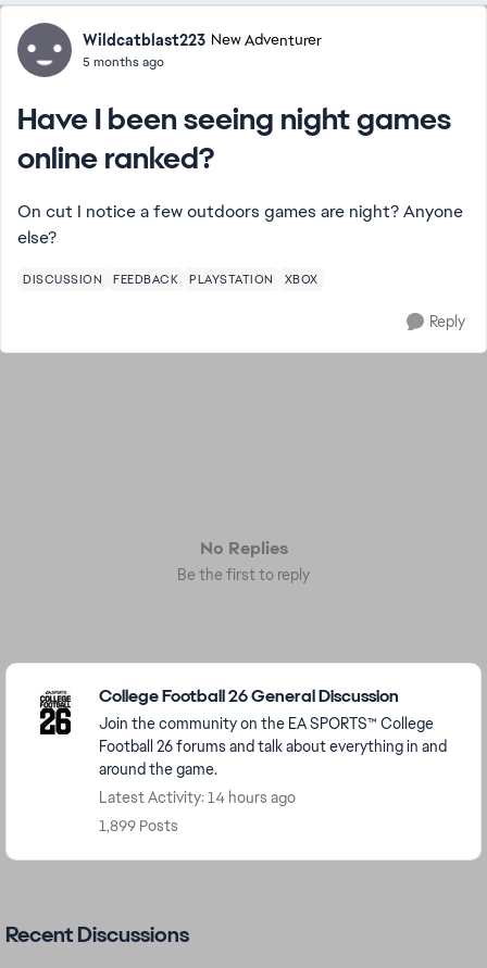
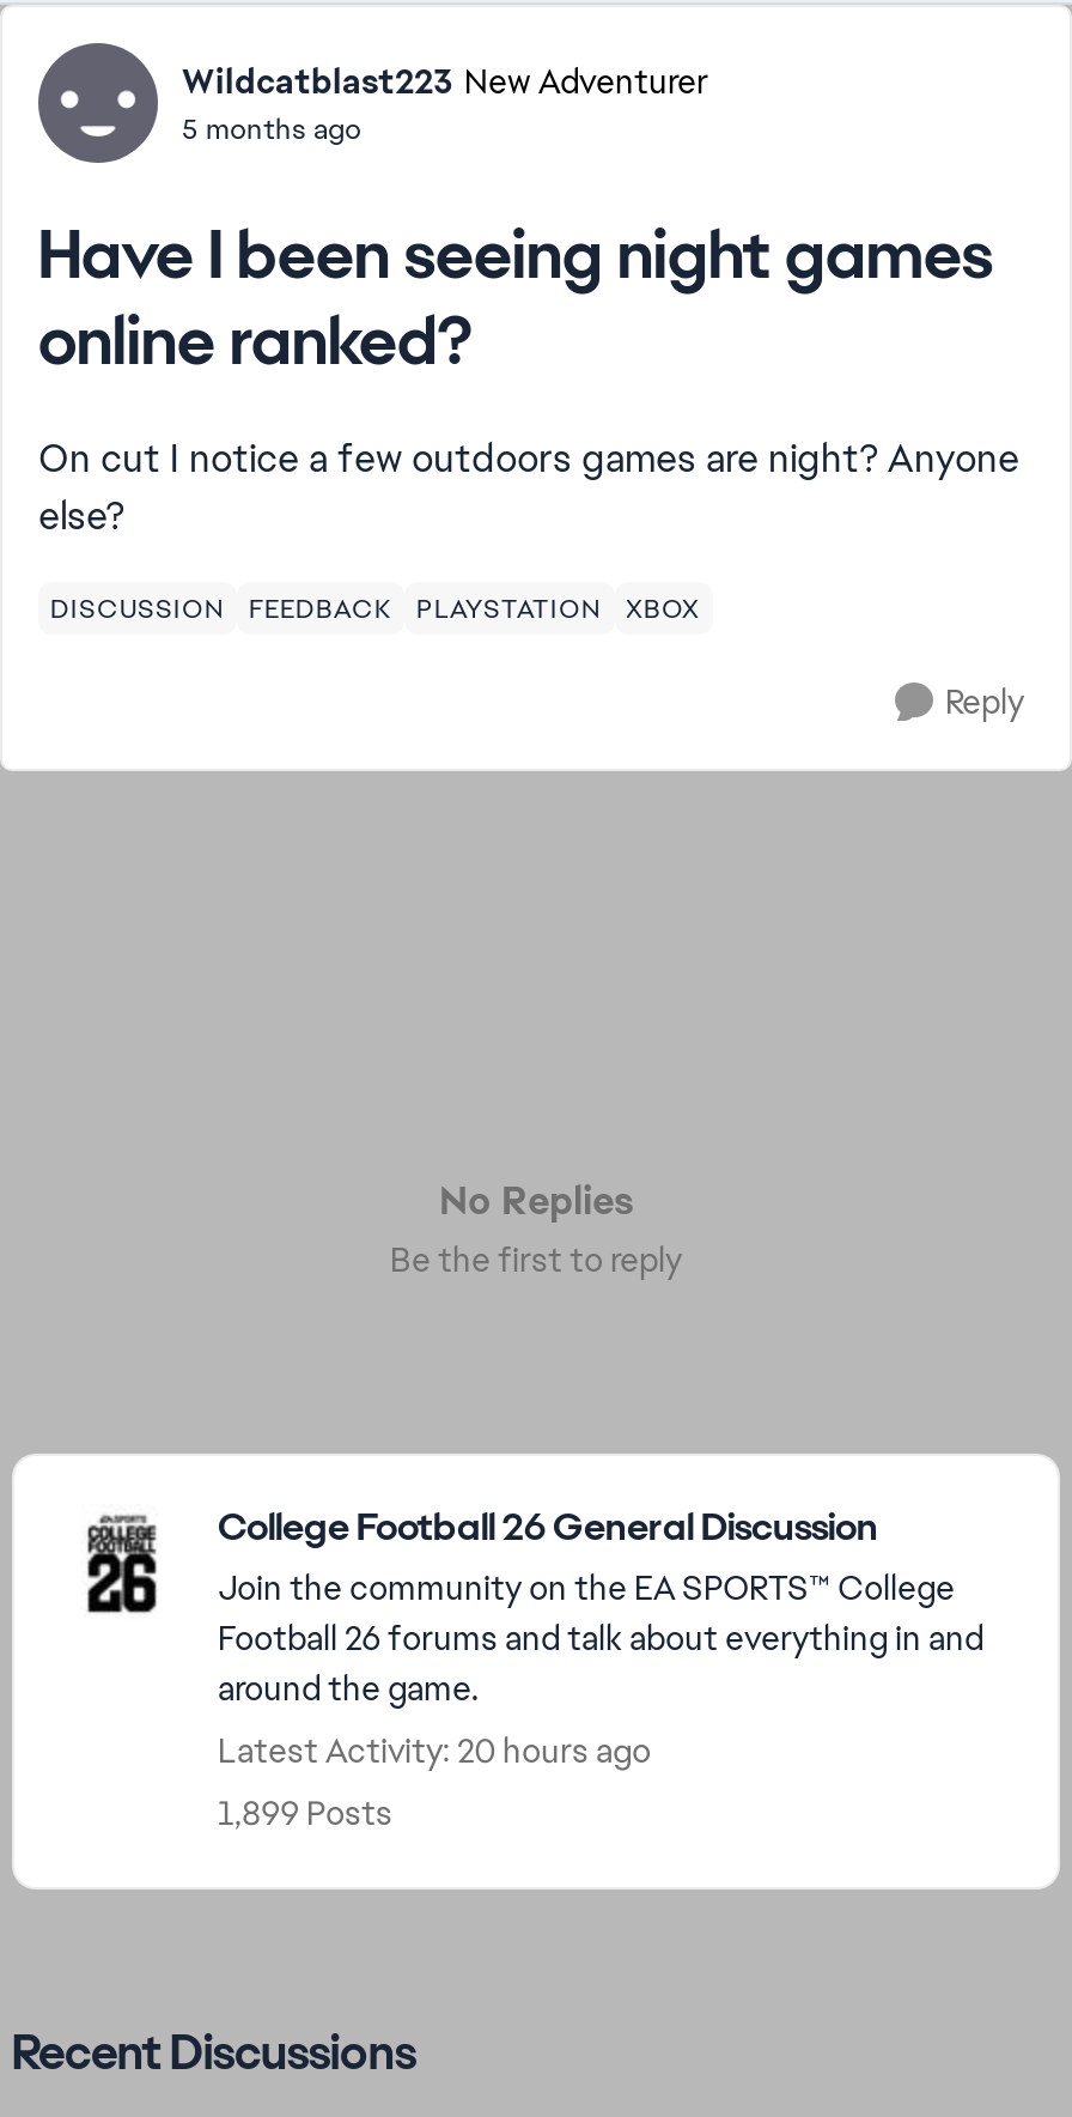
- Latest Activity: 14 hours ago
+ Latest Activity: 20 hours ago
